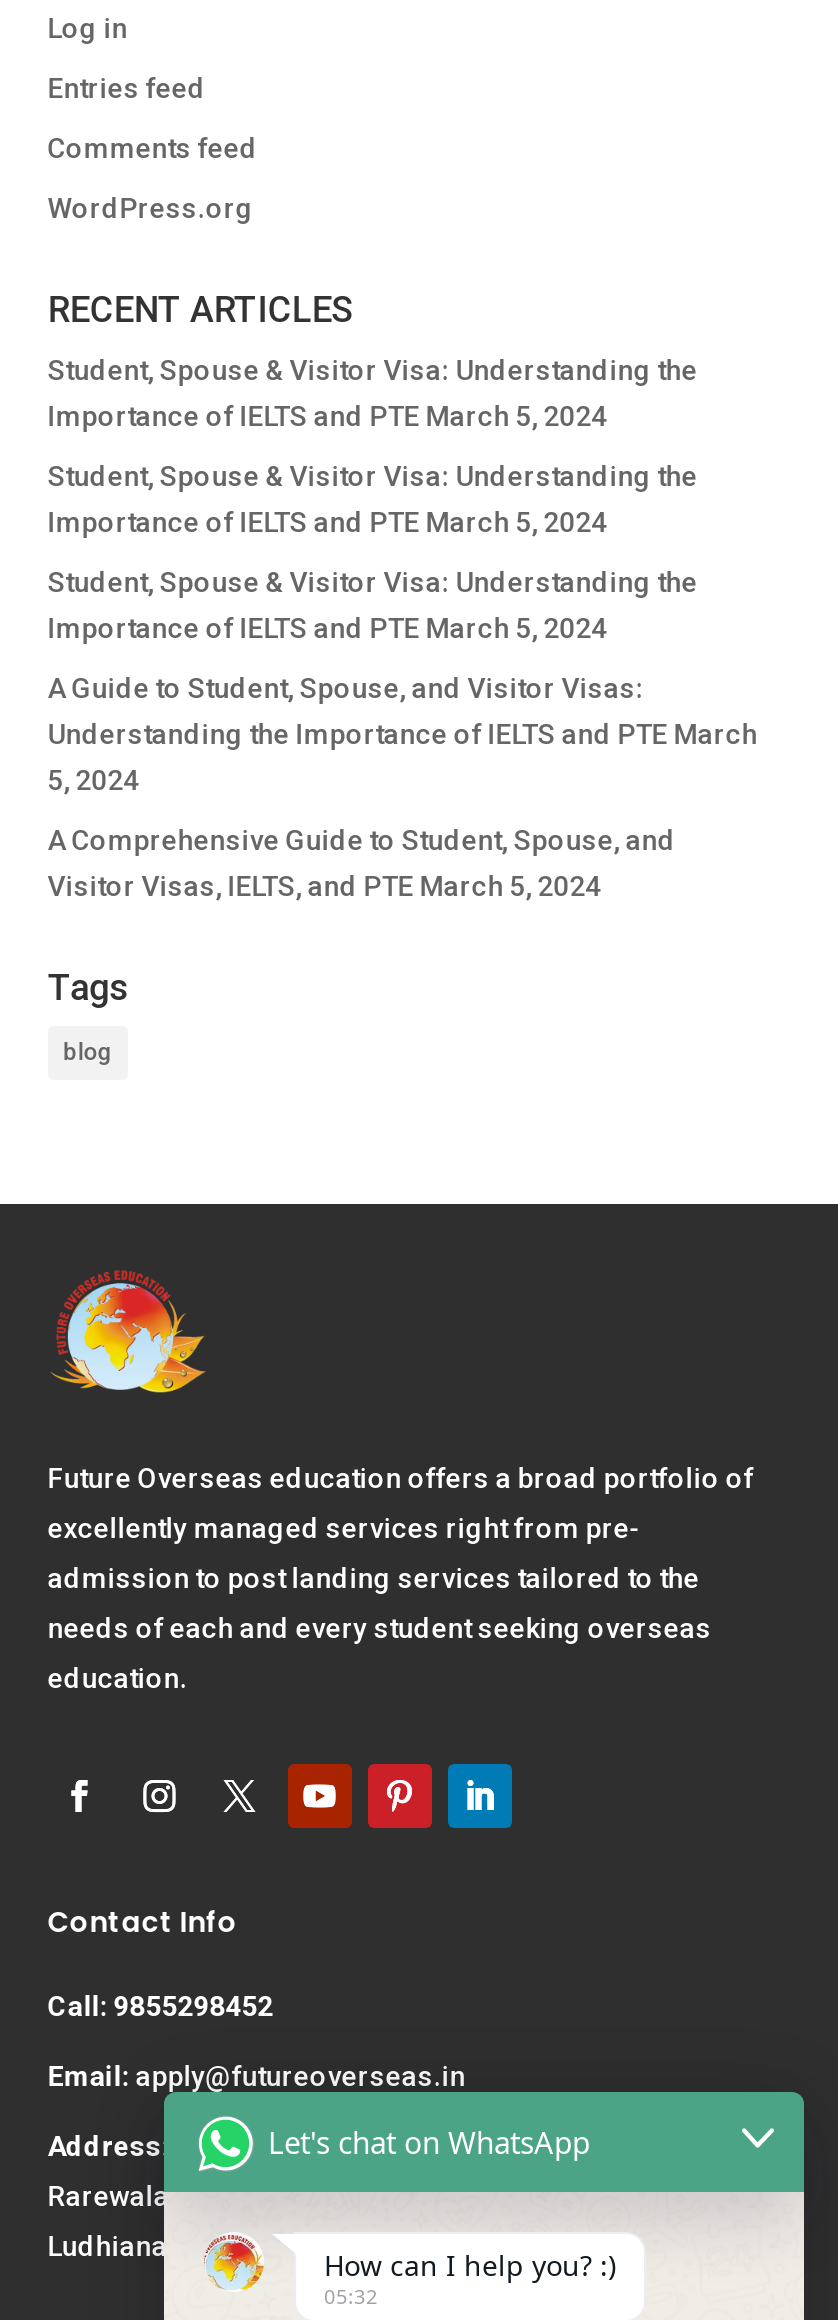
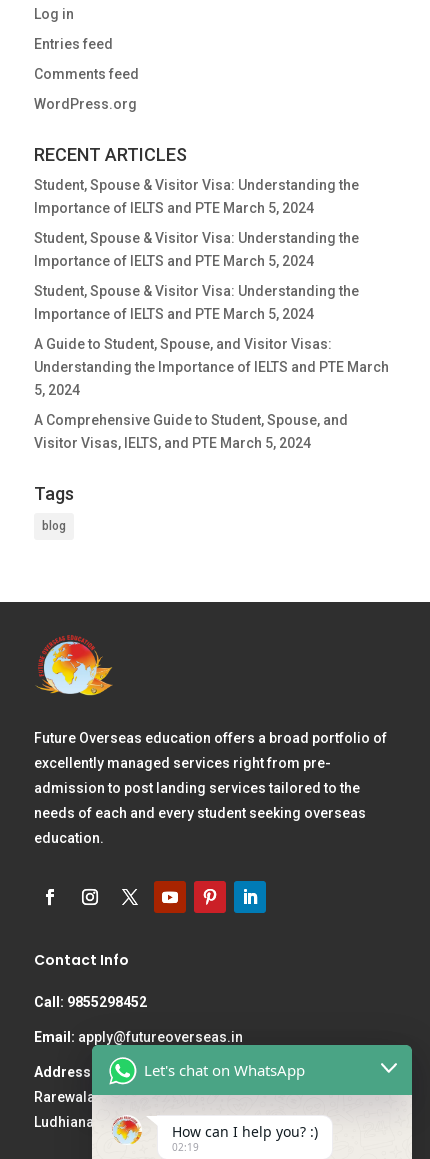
- 05:32
+ 02:19
